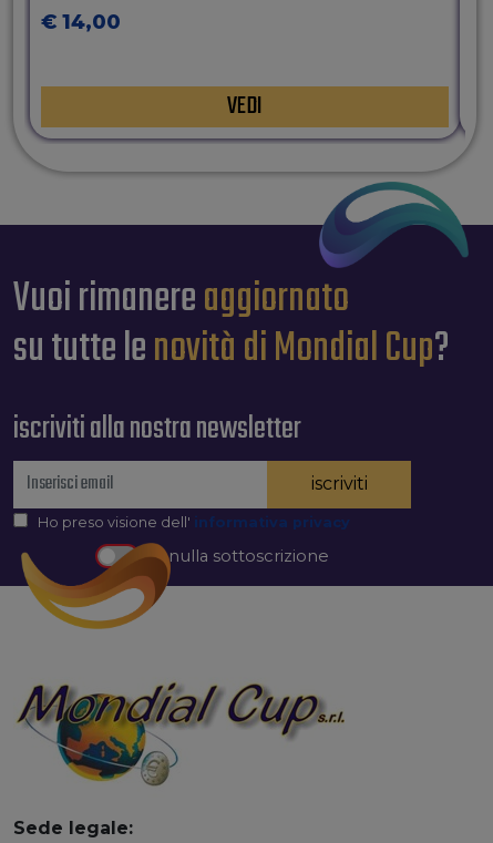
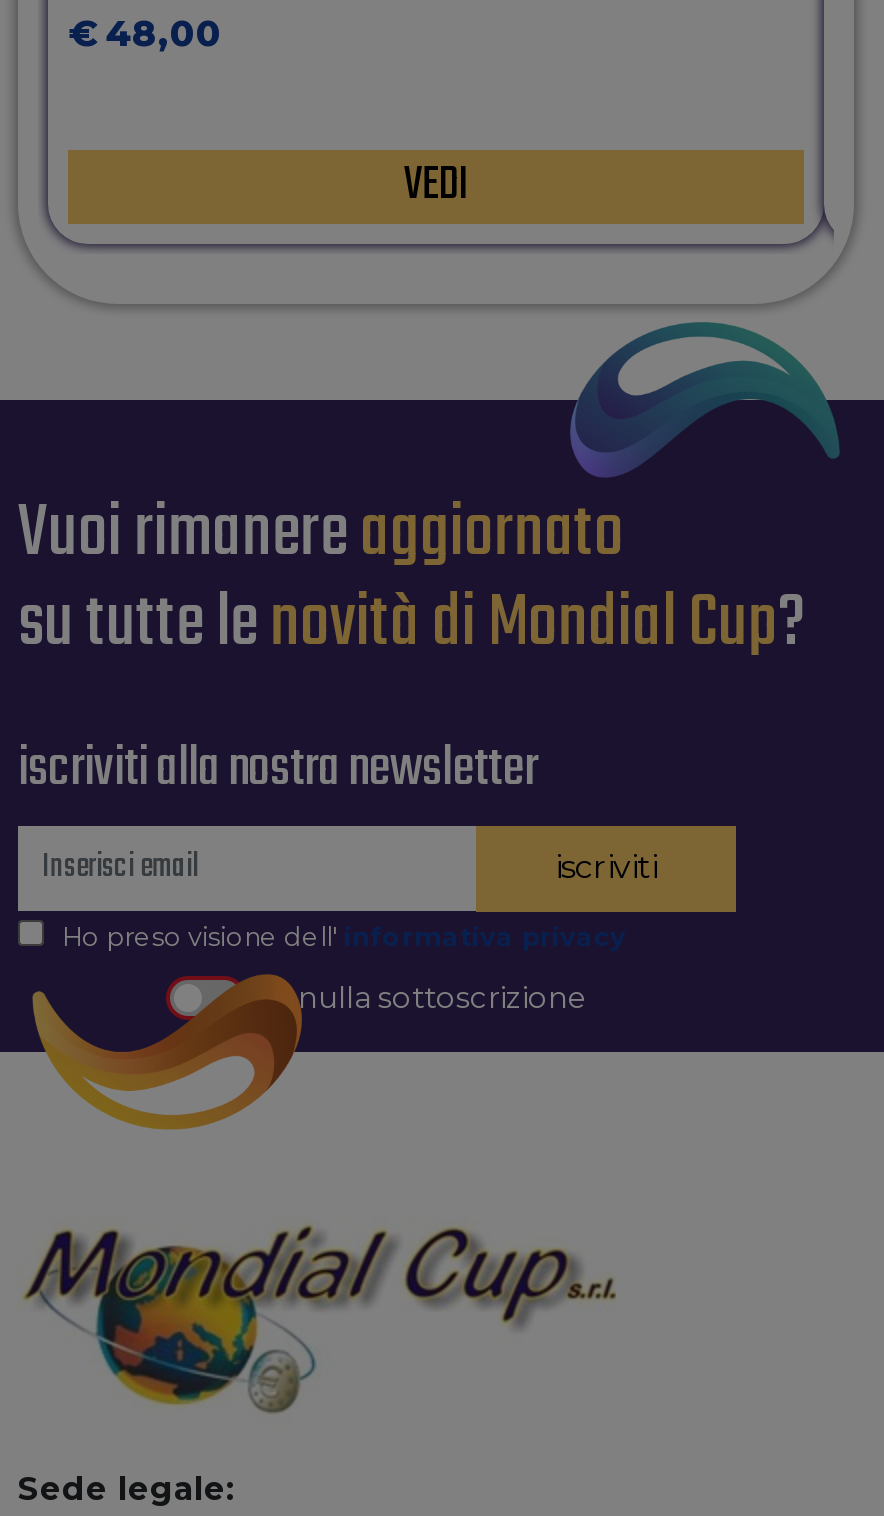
- € 14,00
+ € 48,00
